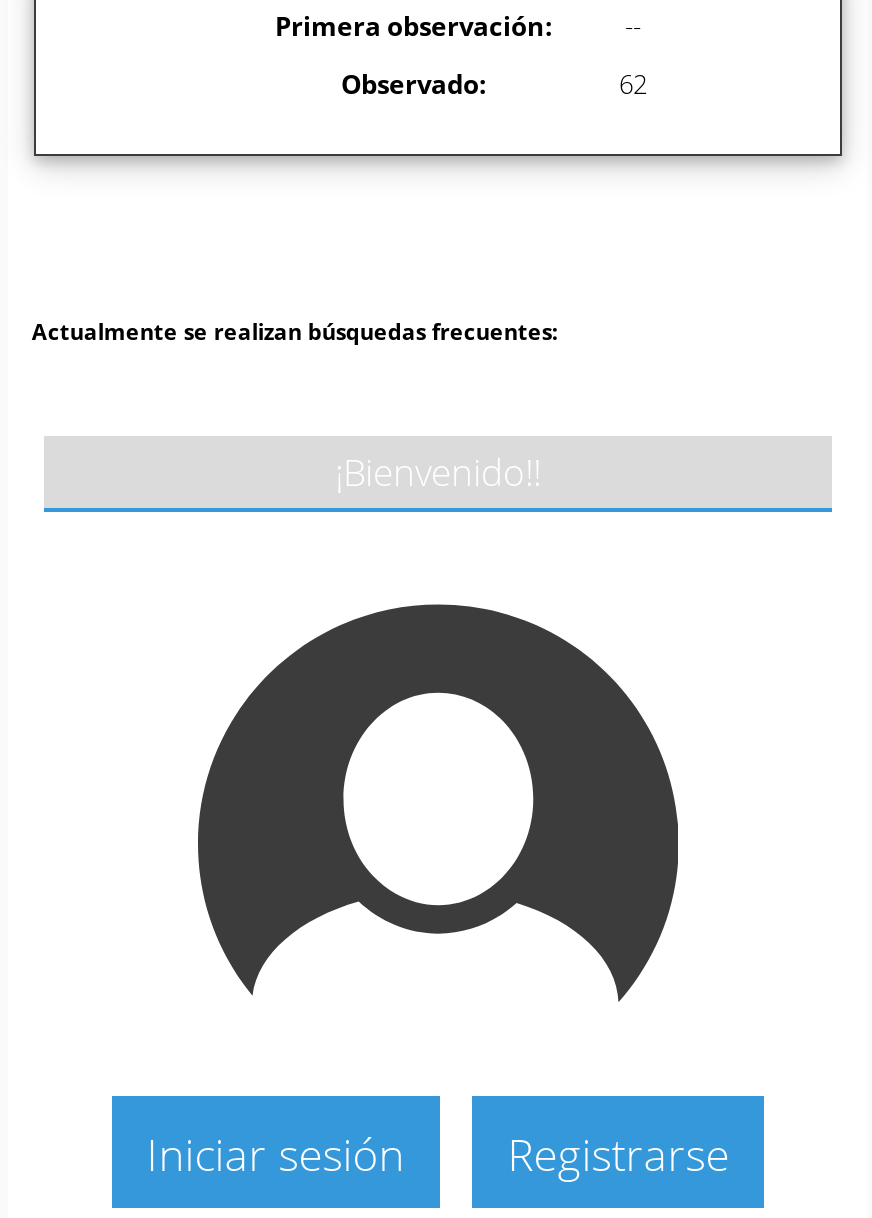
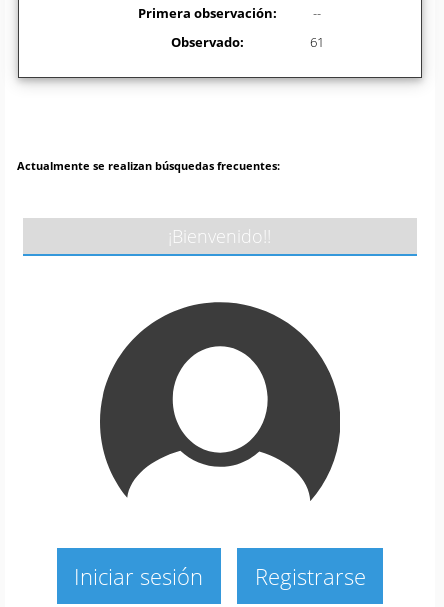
- 62
+ 61
